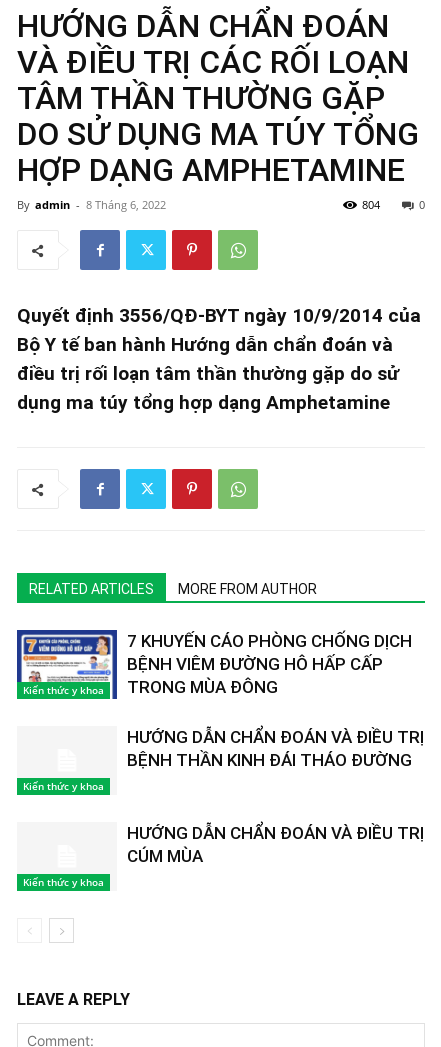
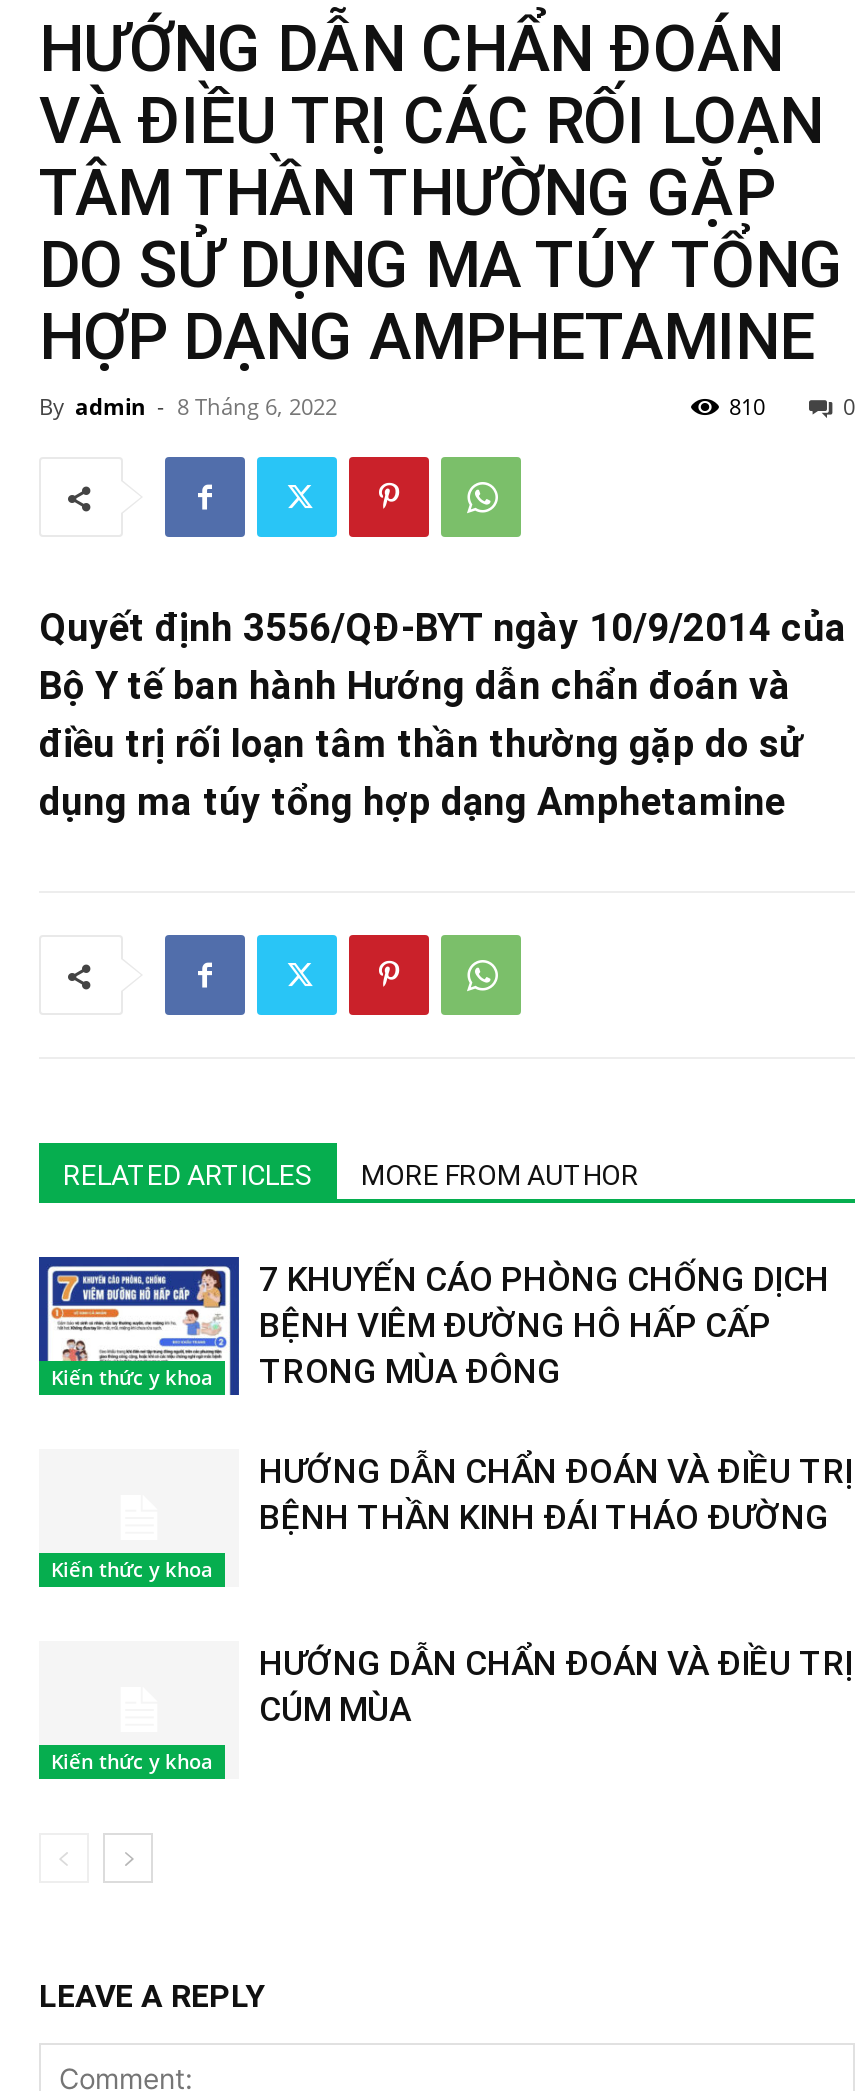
- 804
+ 810
